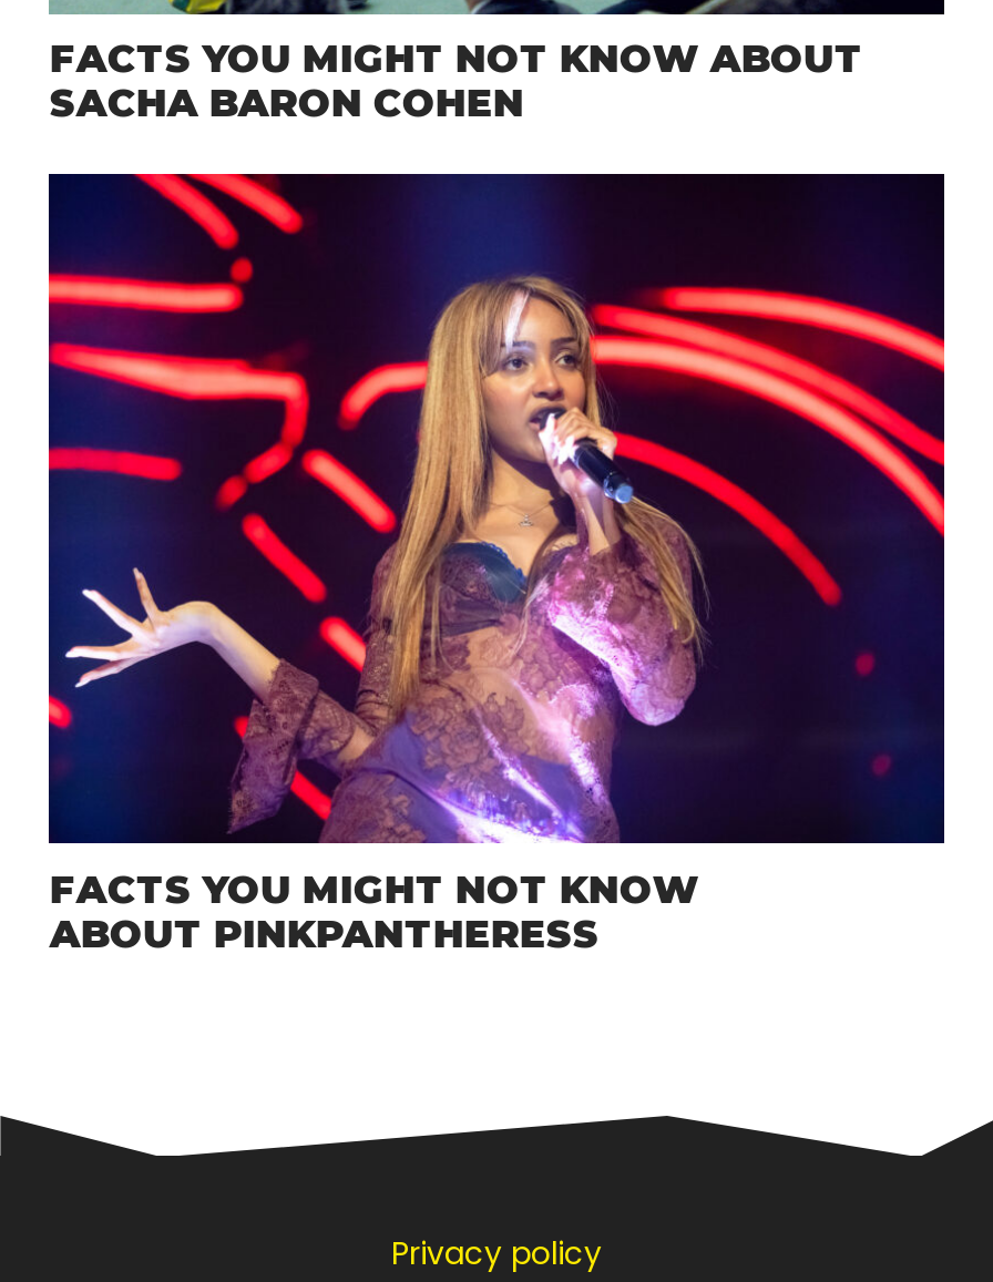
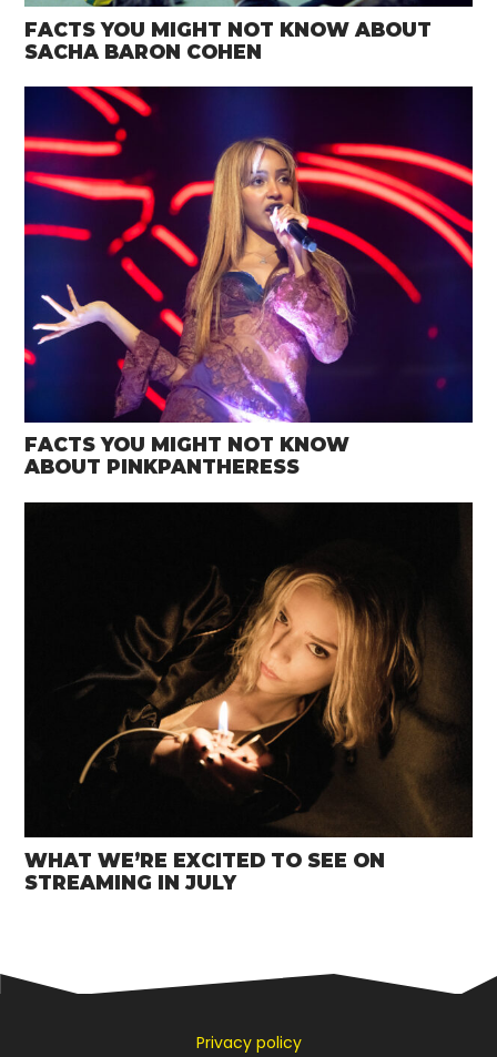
+ [image]
+ WHAT WE’RE EXCITED TO SEE ON
+ STREAMING IN JULY
